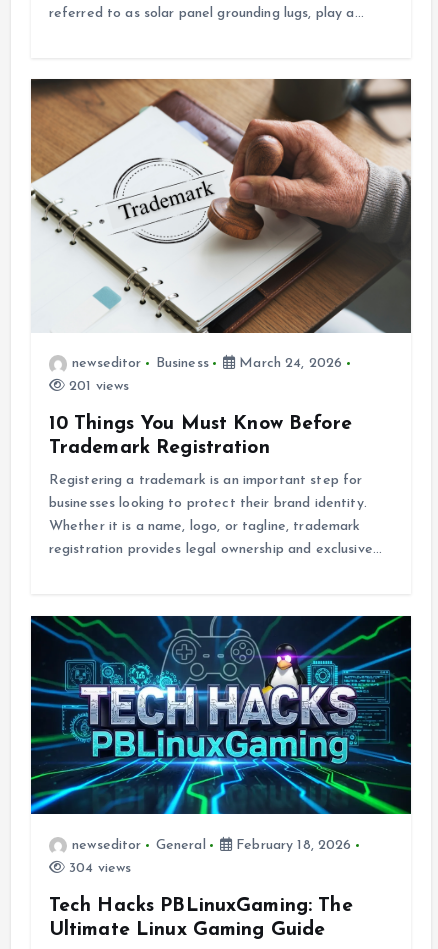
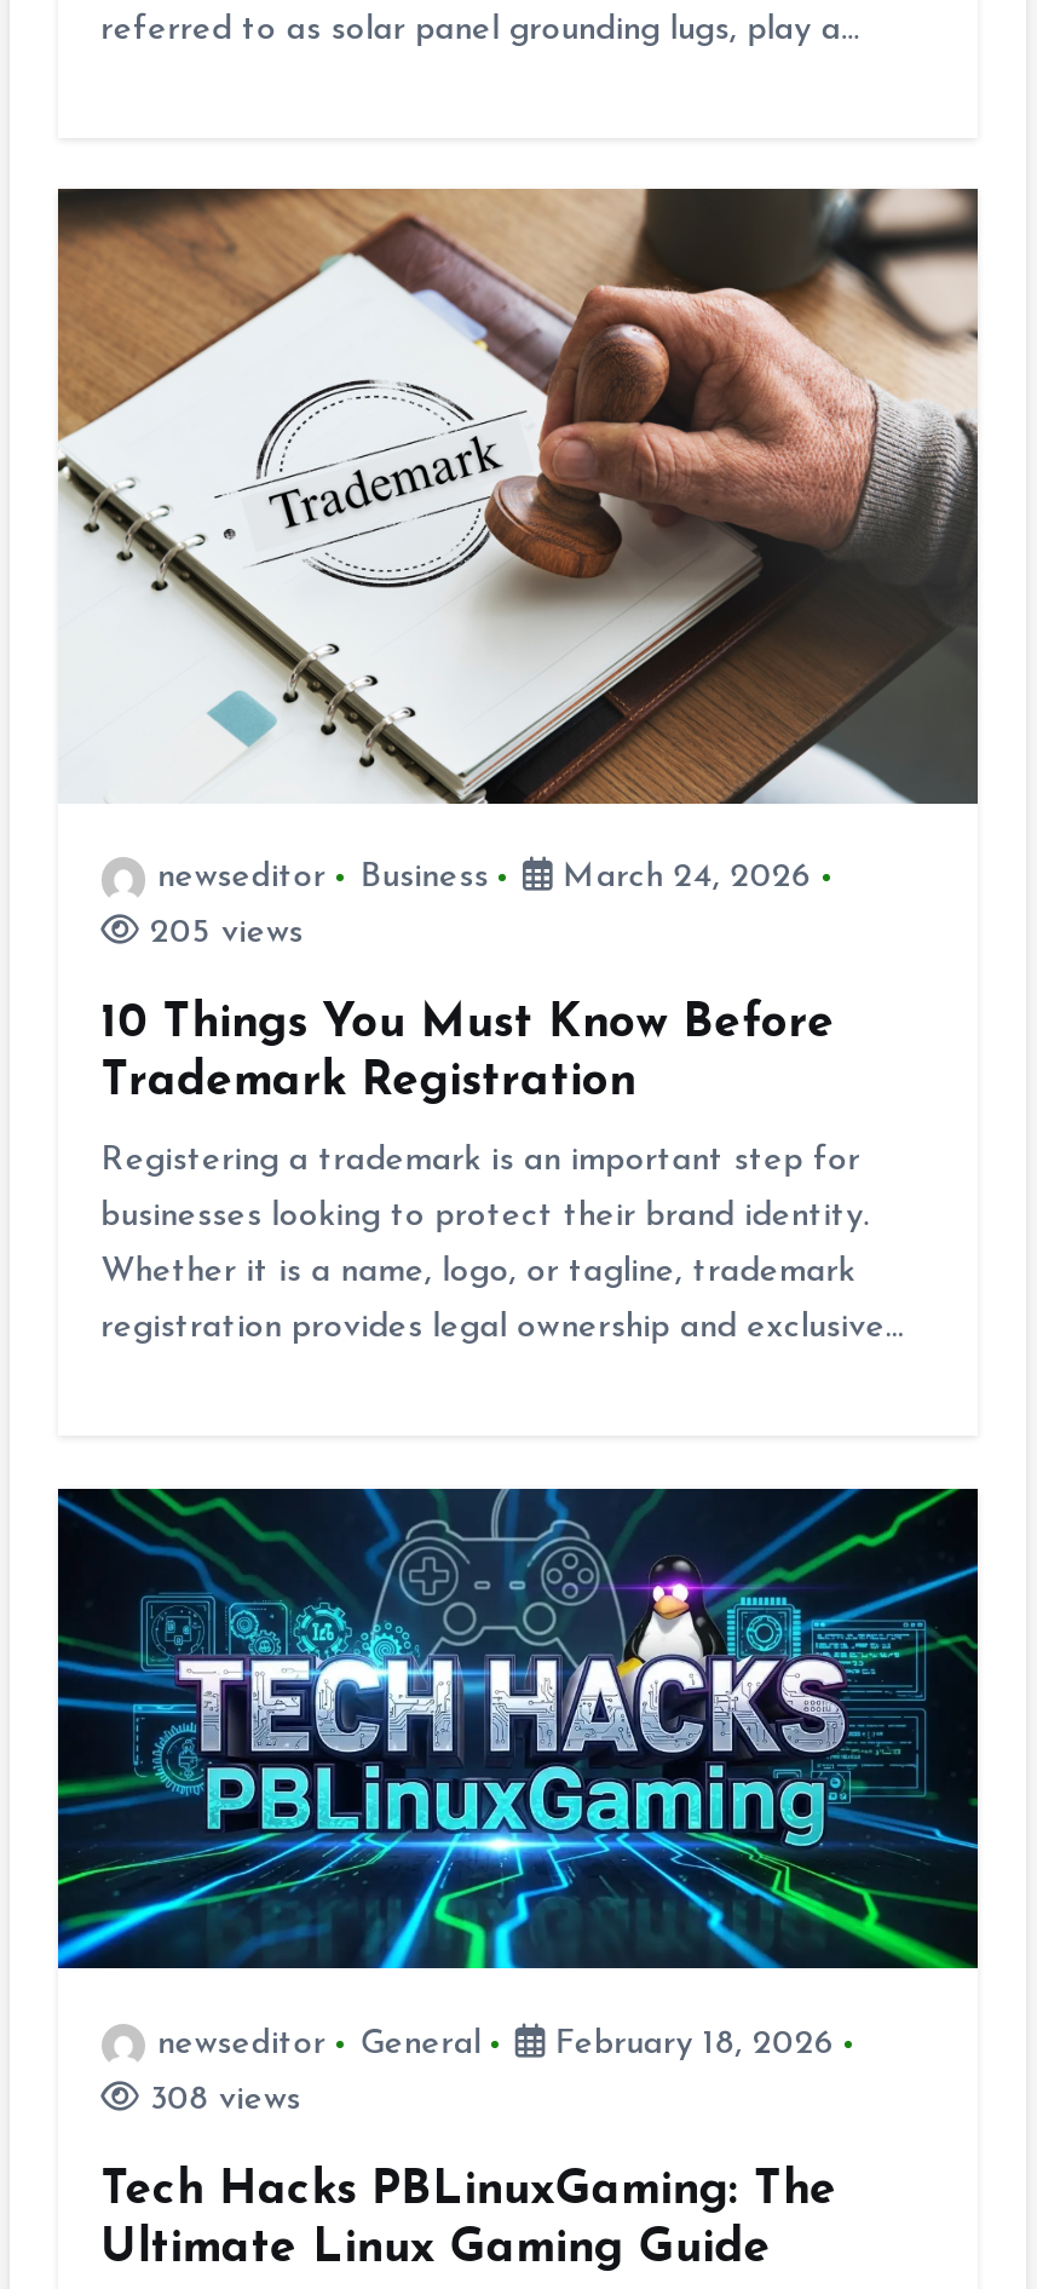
- 201 views
+ 205 views

- 304 views
+ 308 views
